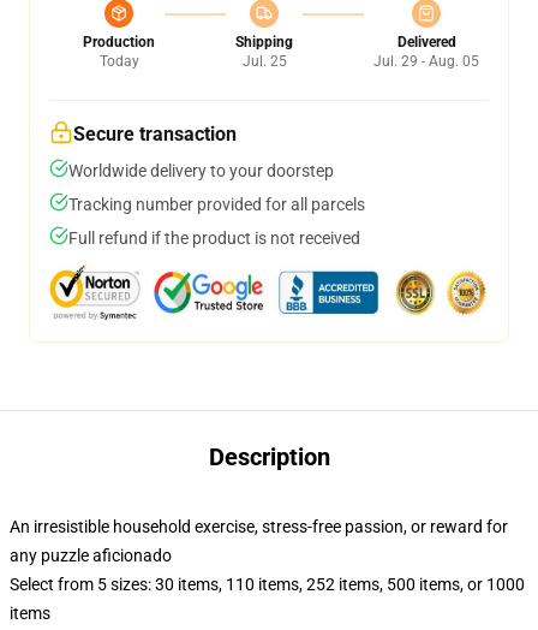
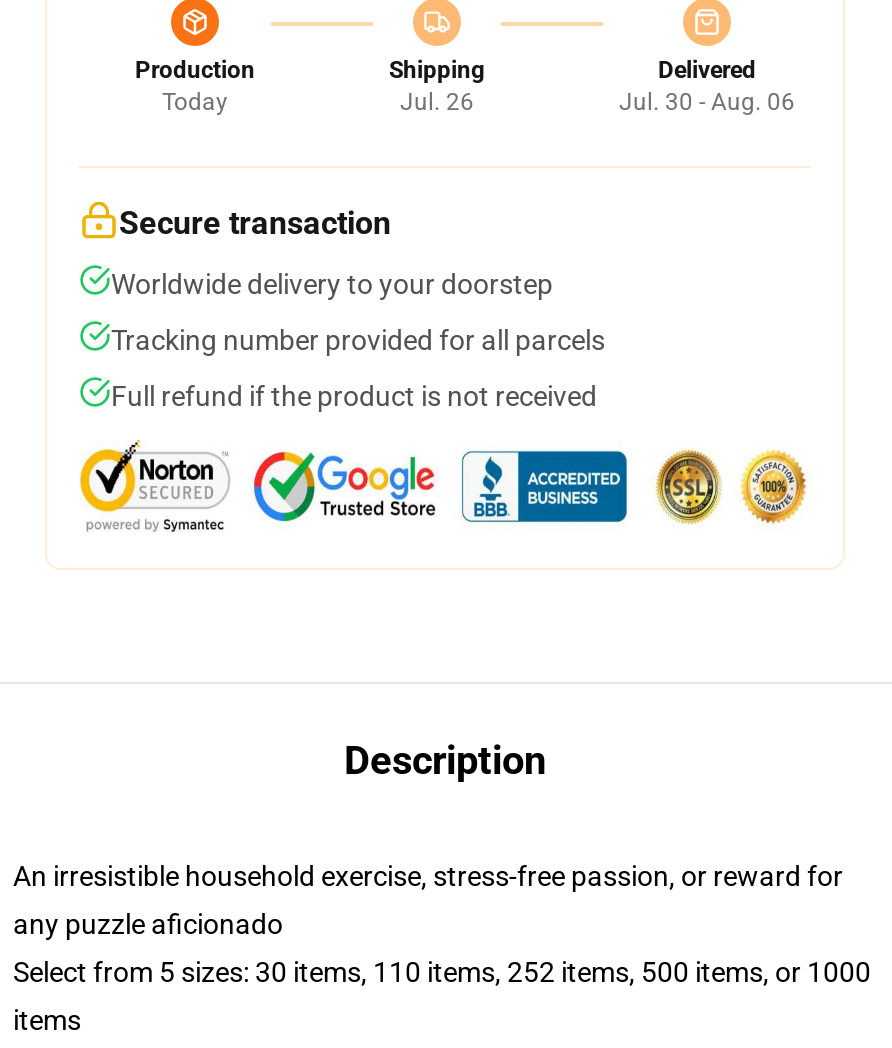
- Jul. 25
+ Jul. 26

- Jul. 29 - Aug. 05
+ Jul. 30 - Aug. 06
